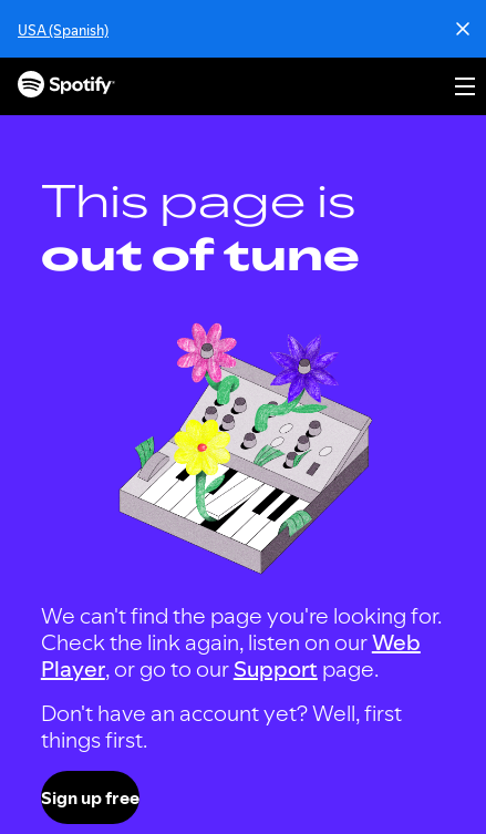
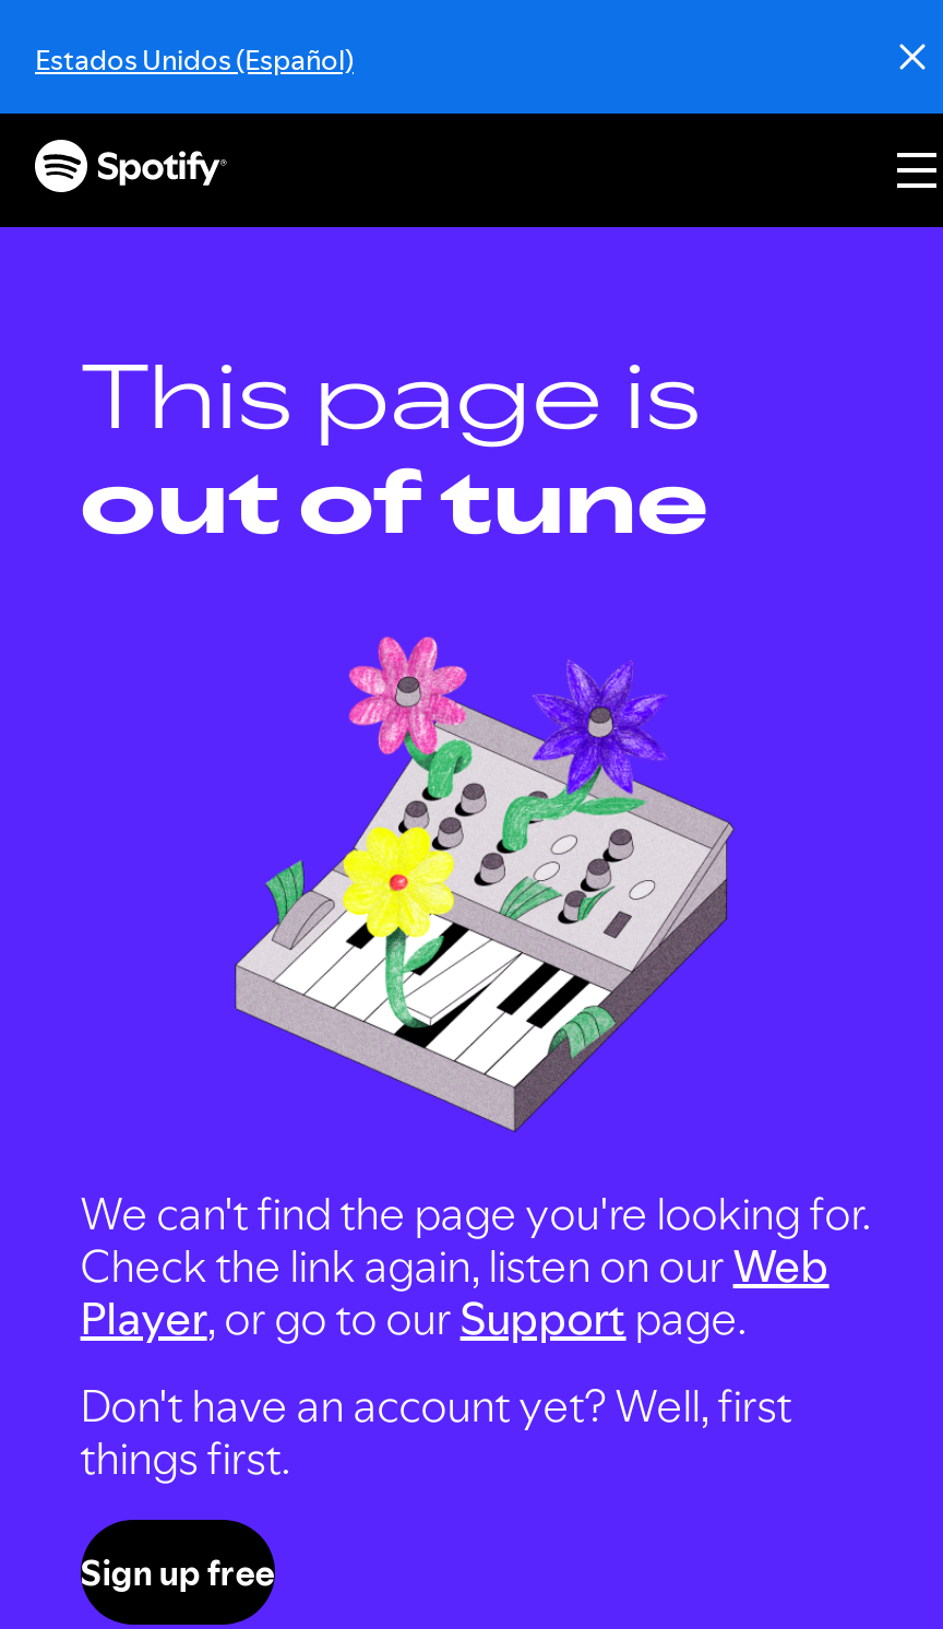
- USA (Spanish)
+ Estados Unidos (Español)
